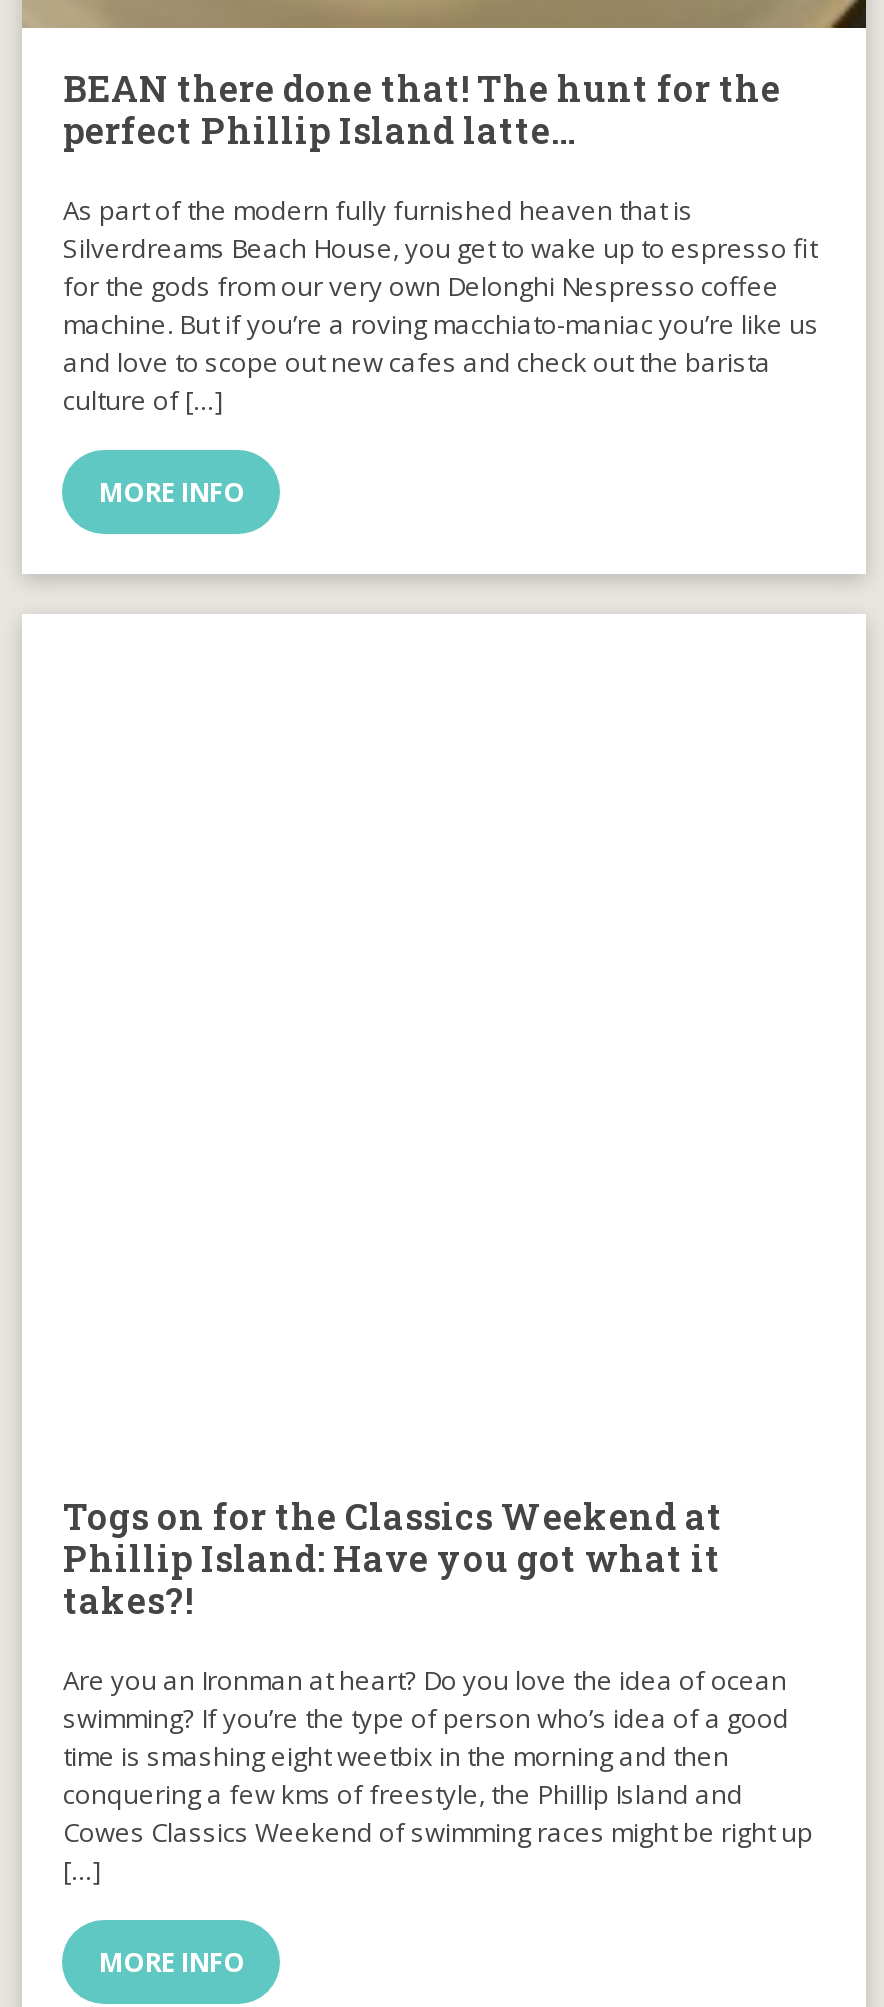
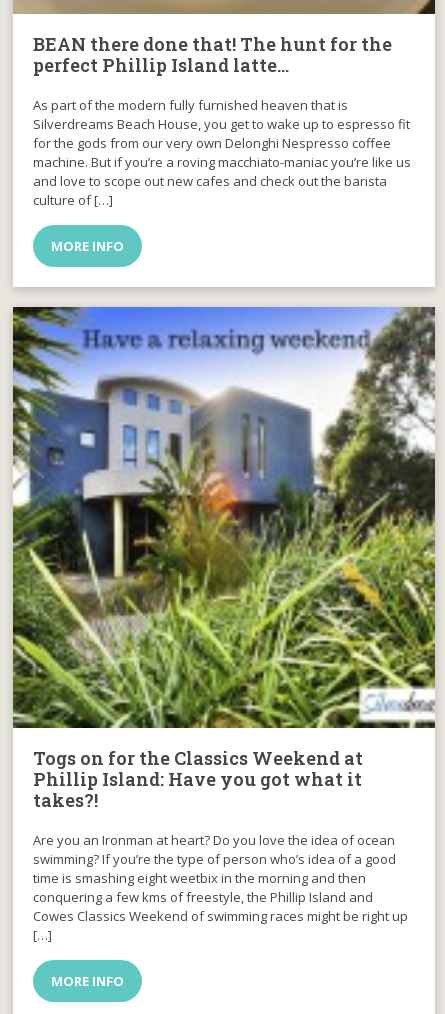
+ [image]
